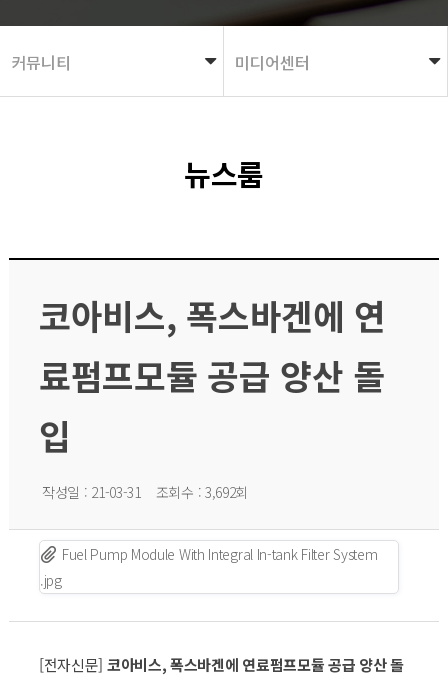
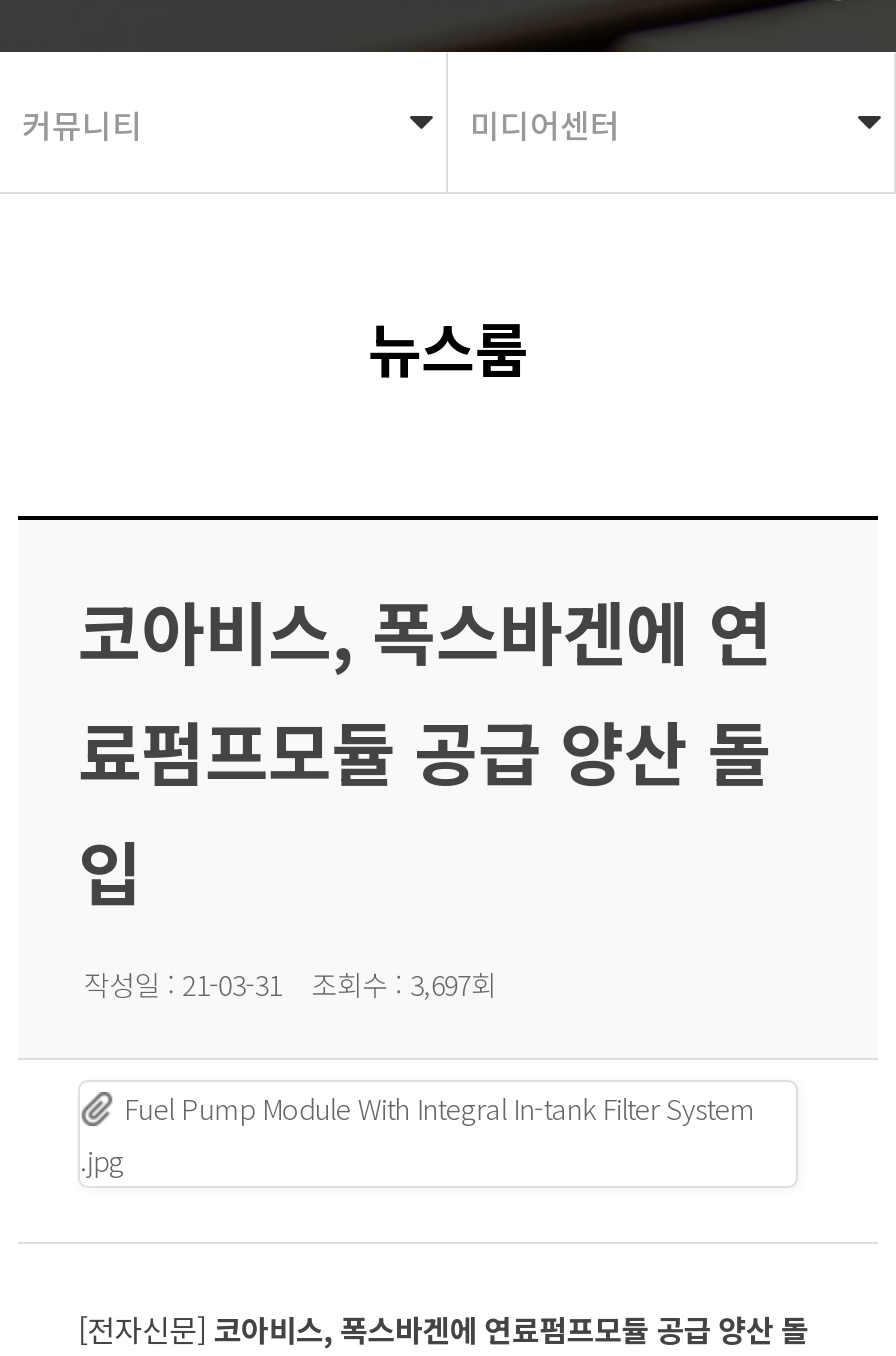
- 작성일 : 21-03-31 조회수 : 3,692회
+ 작성일 : 21-03-31 조회수 : 3,697회
